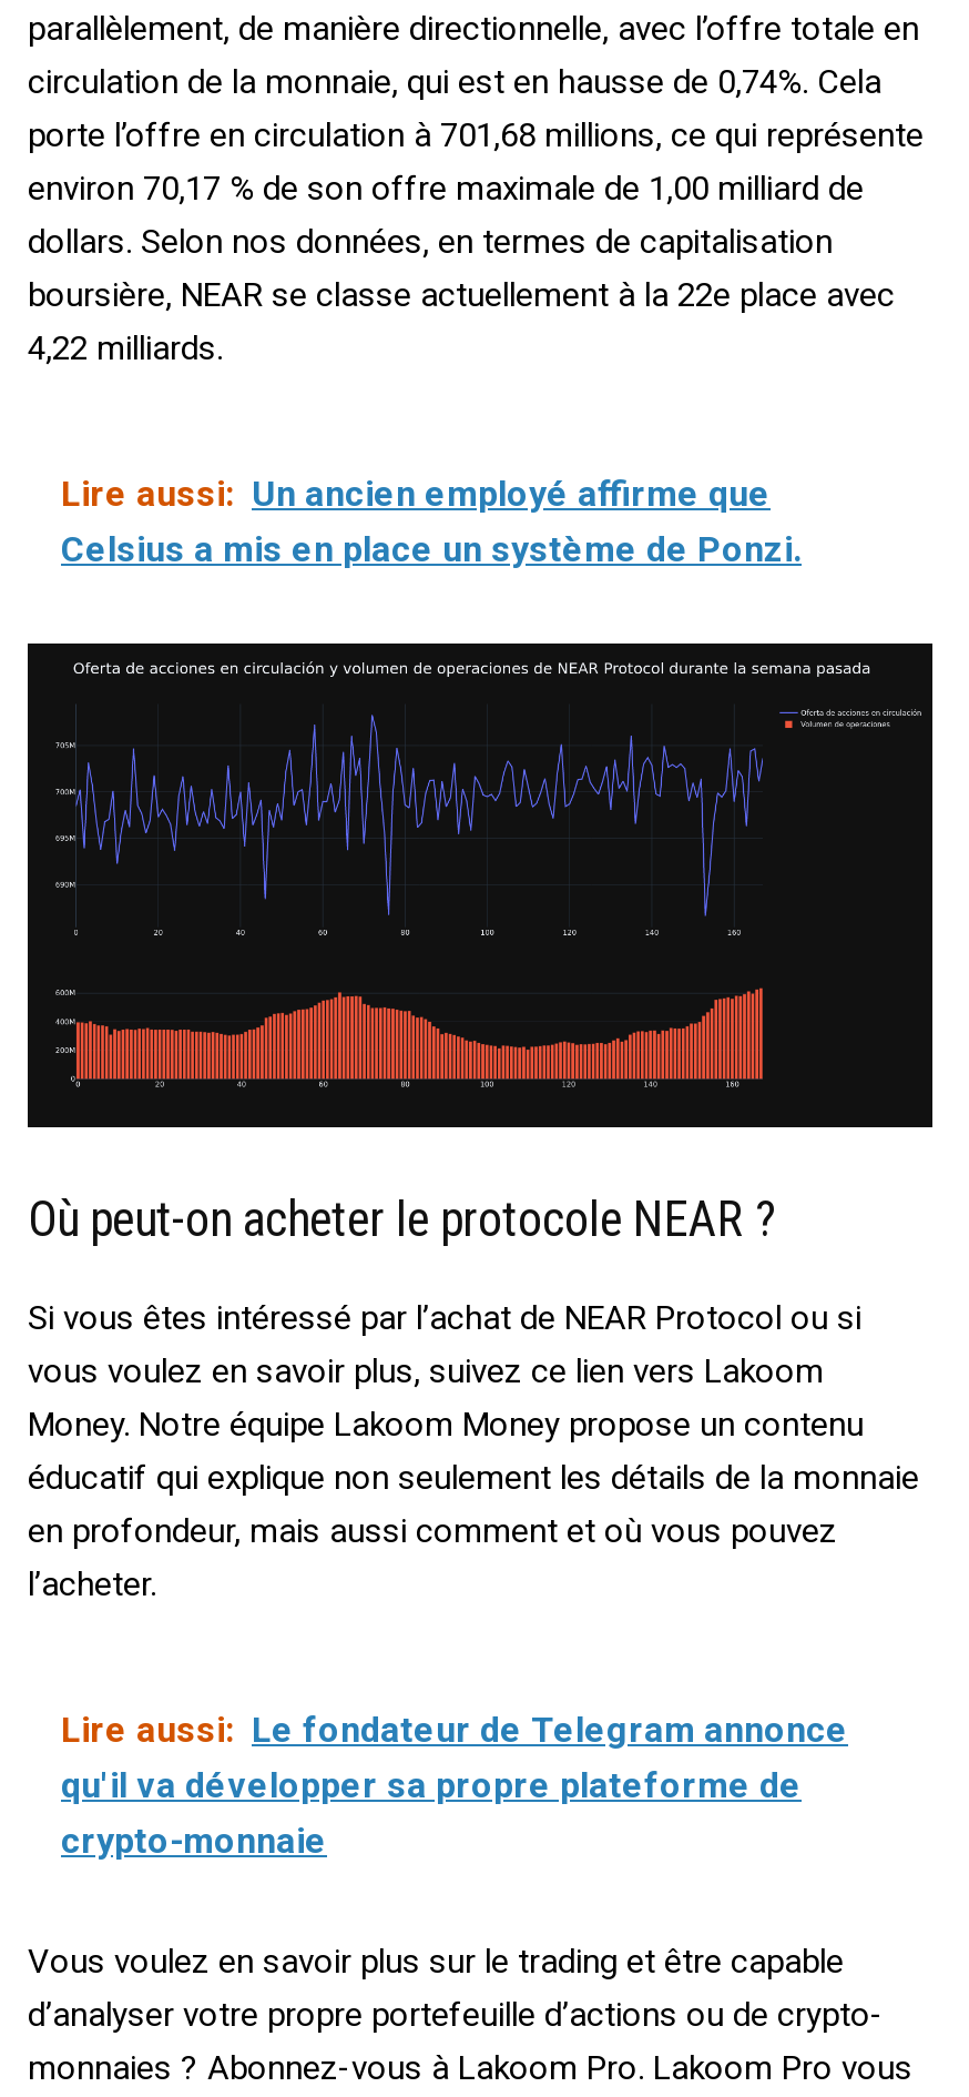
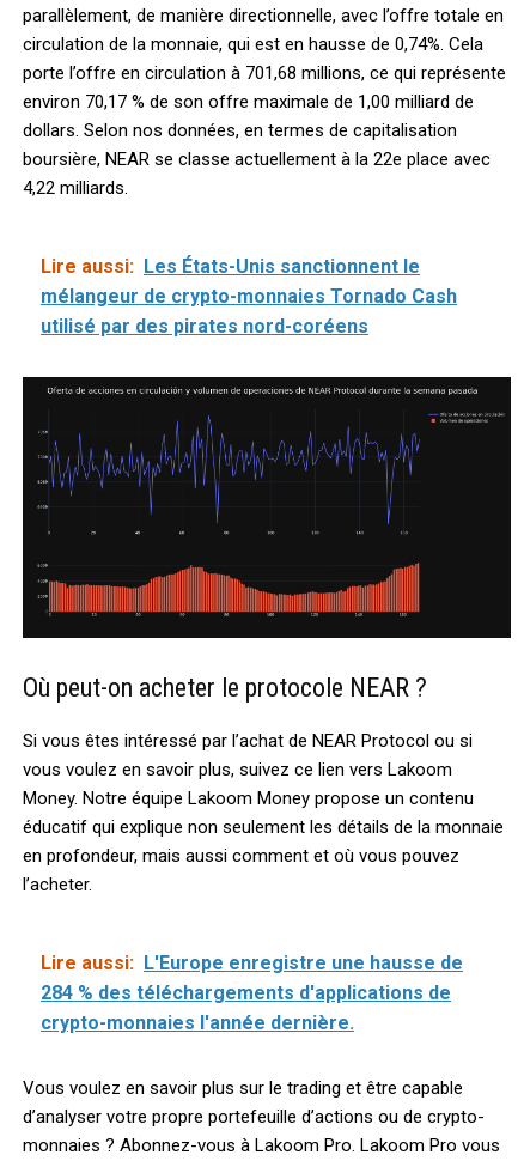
- Lire aussi: Un ancien employé affirme que
- Celsius a mis en place un système de Ponzi.
+ Lire aussi: Les États-Unis sanctionnent le
+ mélangeur de crypto-monnaies Tornado Cash
+ utilisé par des pirates nord-coréens

- Lire aussi: Le fondateur de Telegram annonce
- qu'il va développer sa propre plateforme de
- crypto-monnaie
+ Lire aussi: L'Europe enregistre une hausse de
+ 284 % des téléchargements d'applications de
+ crypto-monnaies l'année dernière.
